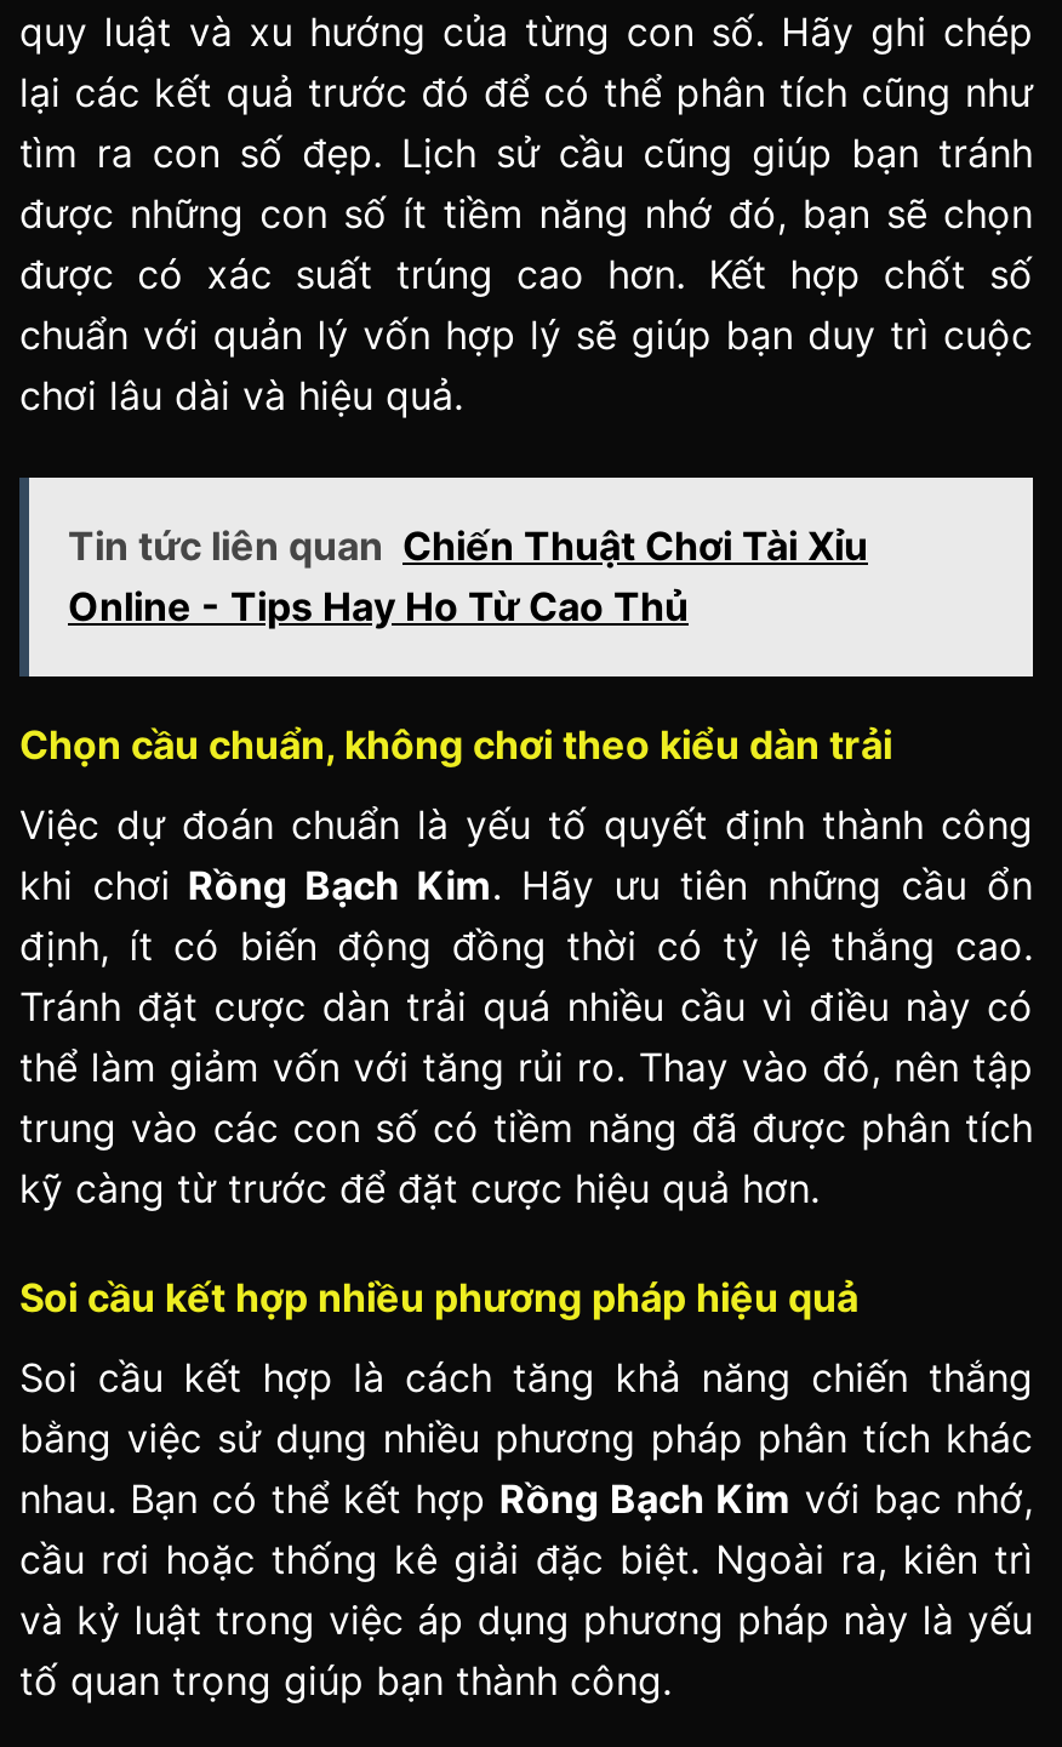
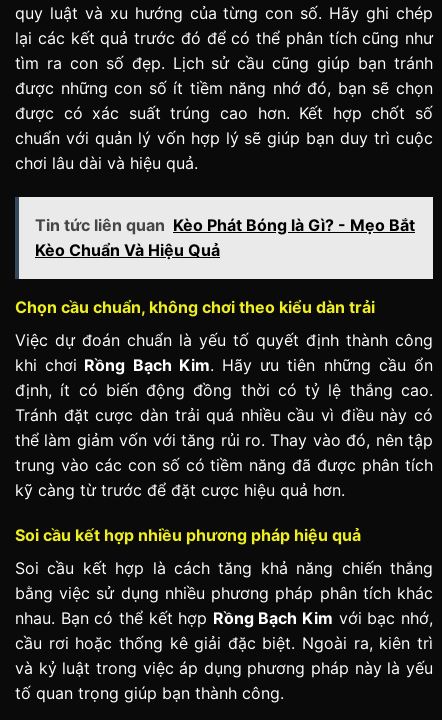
- Tin tức liên quan Chiến Thuật Chơi Tài Xỉu
- Online - Tips Hay Ho Từ Cao Thủ
+ Tin tức liên quan Kèo Phát Bóng là Gì? - Mẹo Bắt
+ Kèo Chuẩn Và Hiệu Quả
